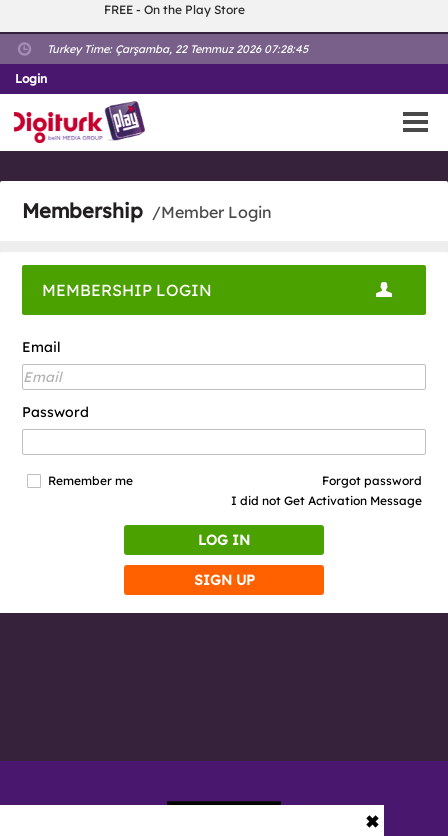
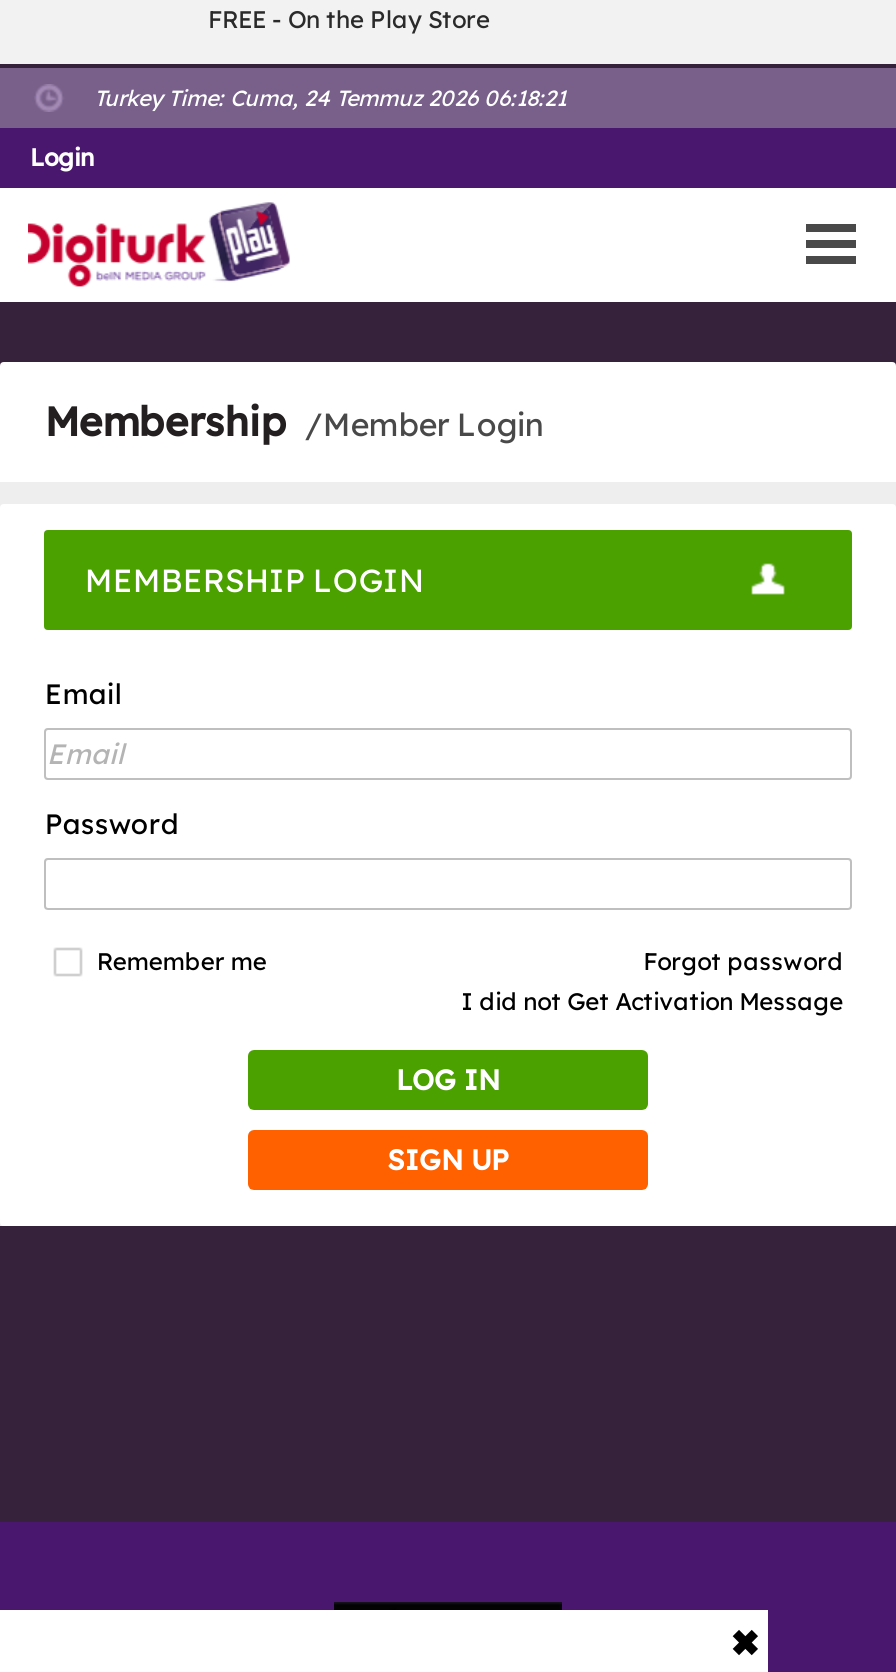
- Turkey Time: Çarşamba, 22 Temmuz 2026 07:28:45
+ Turkey Time: Cuma, 24 Temmuz 2026 06:18:21
